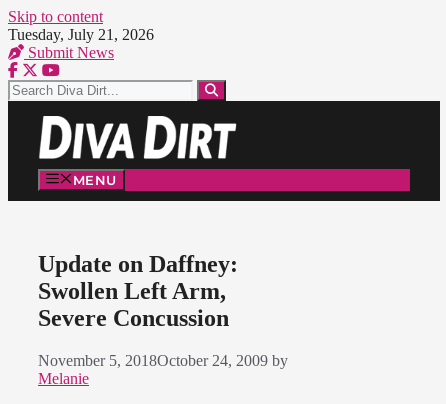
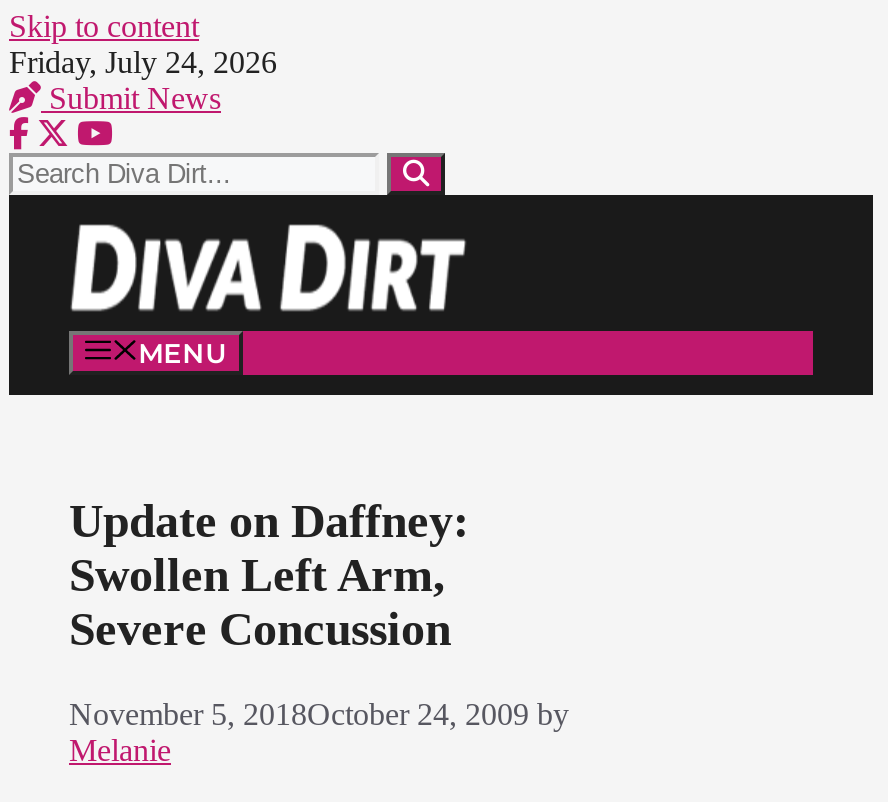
- Tuesday, July 21, 2026
+ Friday, July 24, 2026
